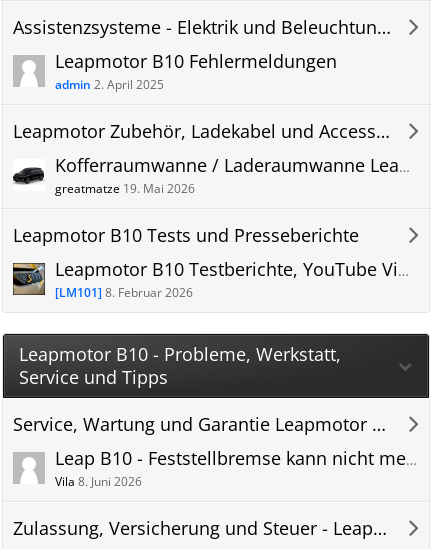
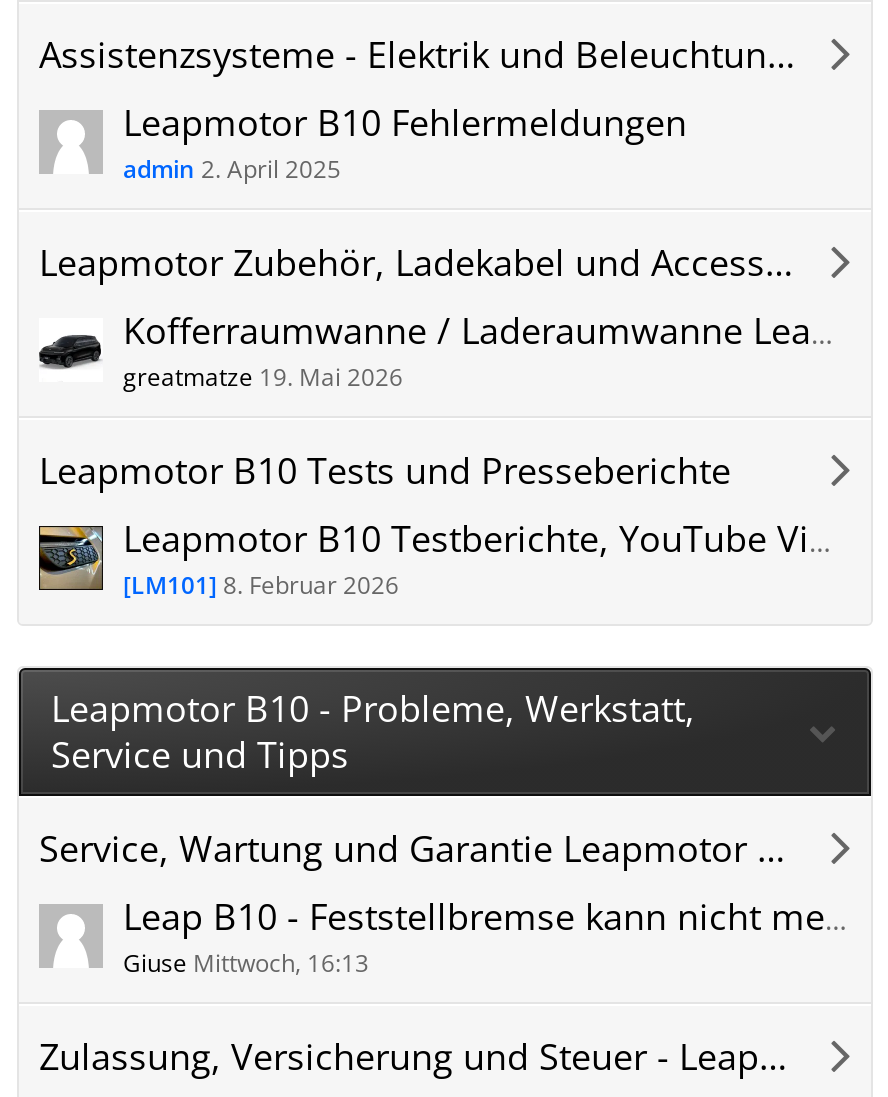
- Vila 8. Juni 2026
+ Giuse Mittwoch, 16:13
